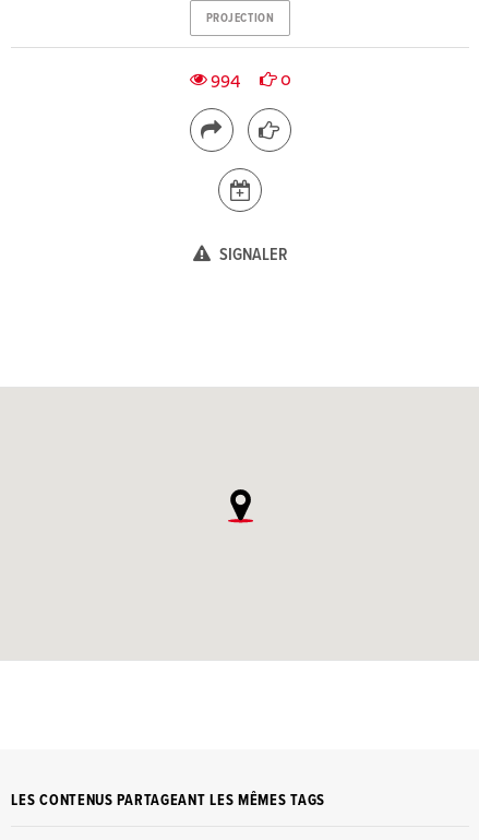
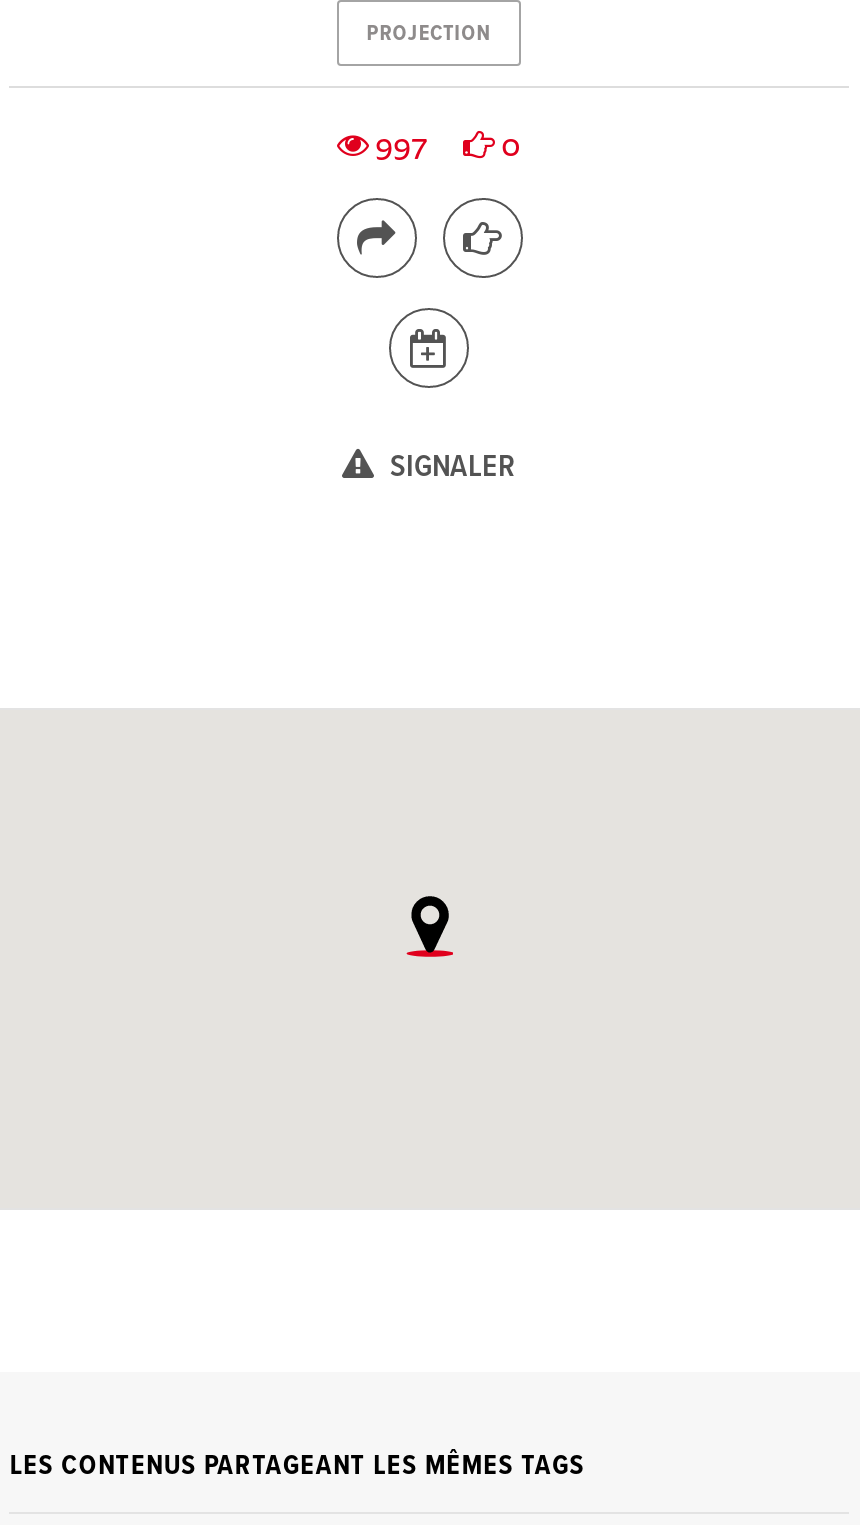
- 994 0
+ 997 0
